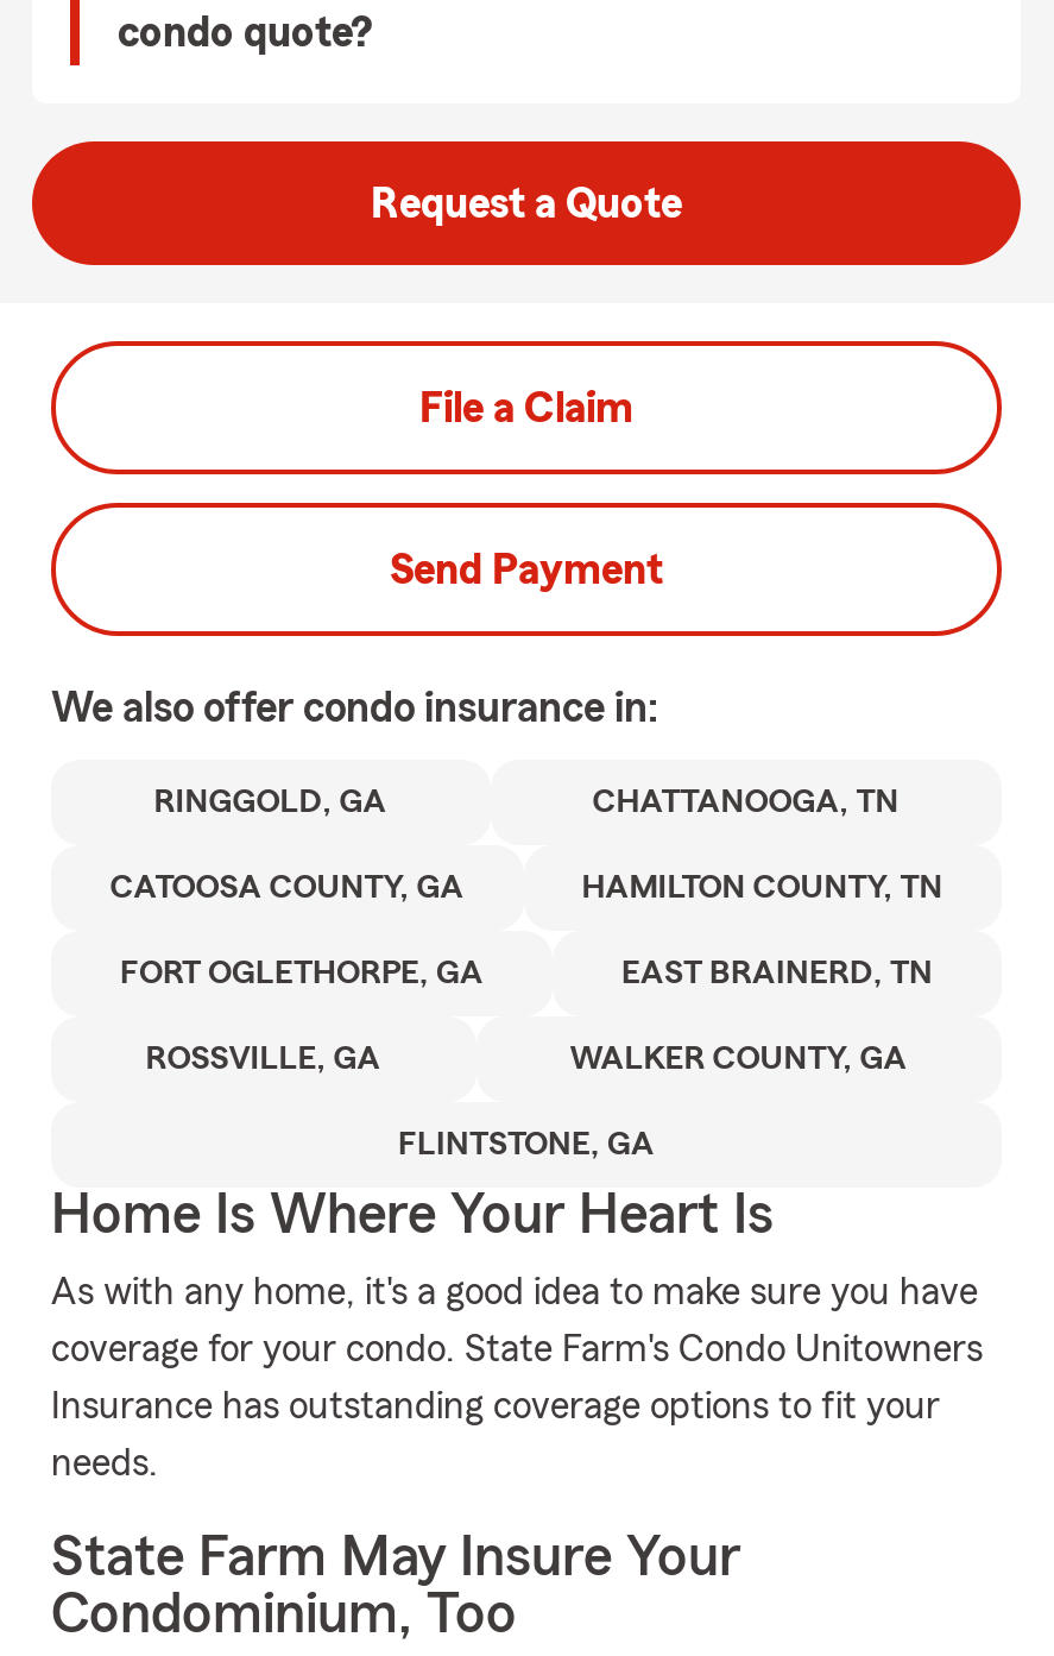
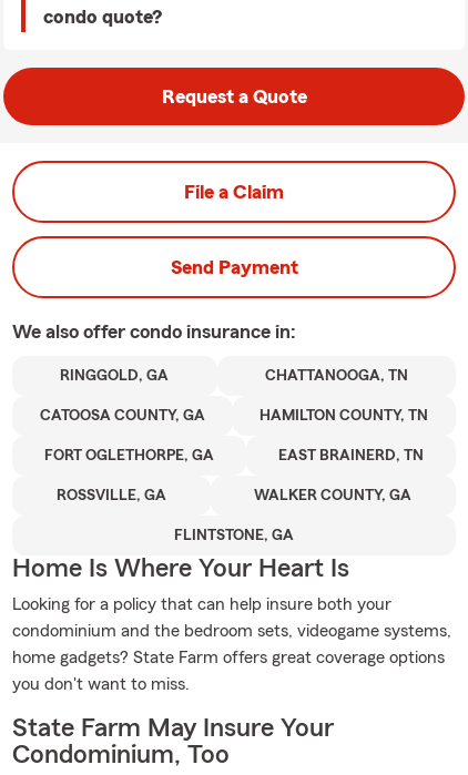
- As with any home, it's a good idea to make sure you have
+ Looking for a policy that can help insure both your

- coverage for your condo. State Farm's Condo Unitowners
+ condominium and the bedroom sets, videogame systems,

- Insurance has outstanding coverage options to fit your
+ home gadgets? State Farm offers great coverage options

- needs.
+ you don't want to miss.
